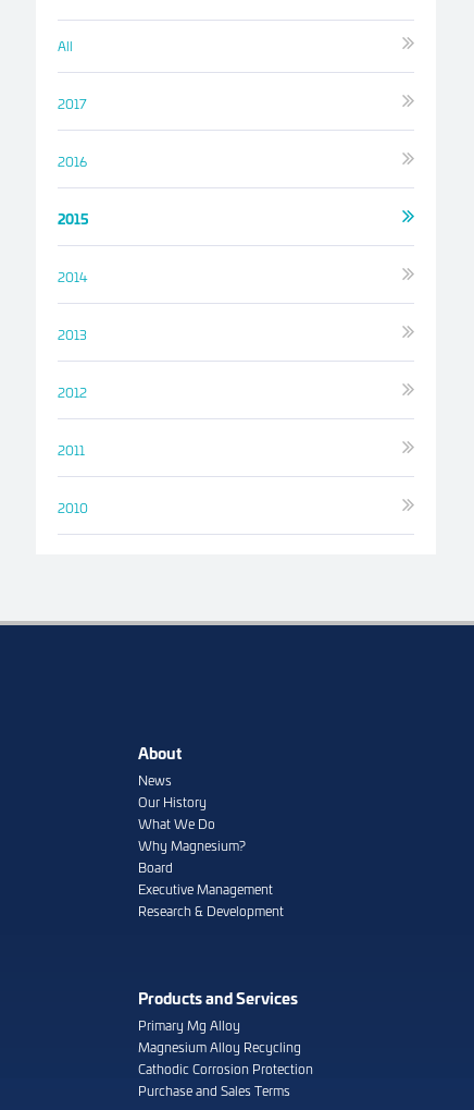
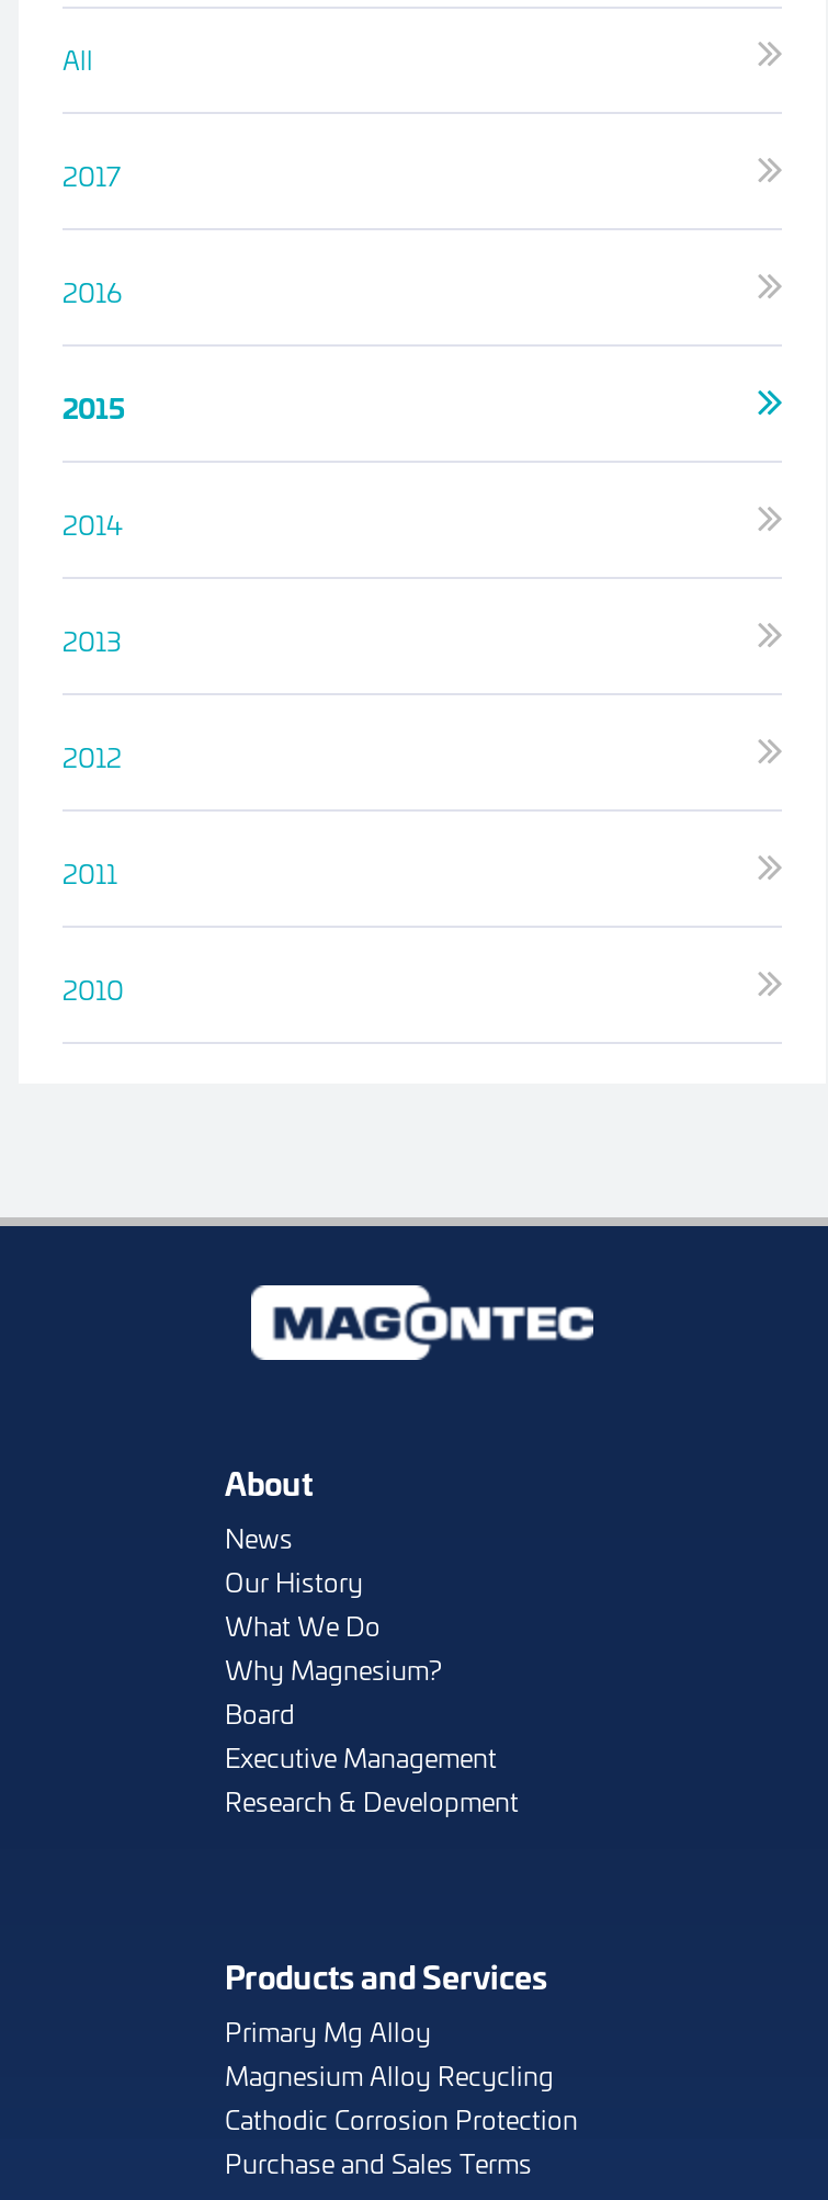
+ [image]
